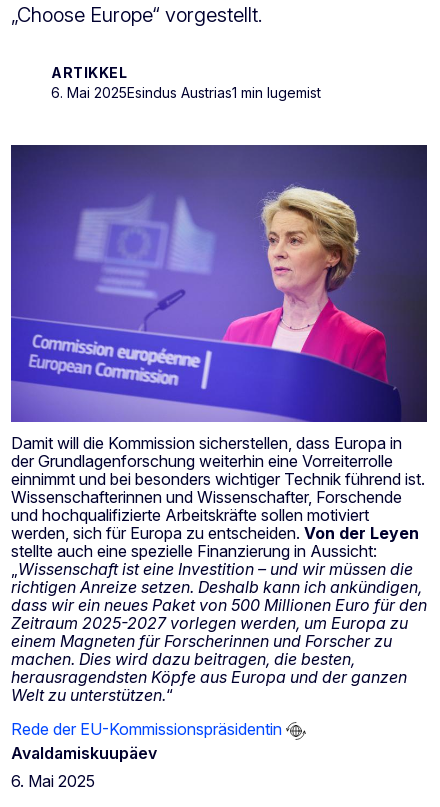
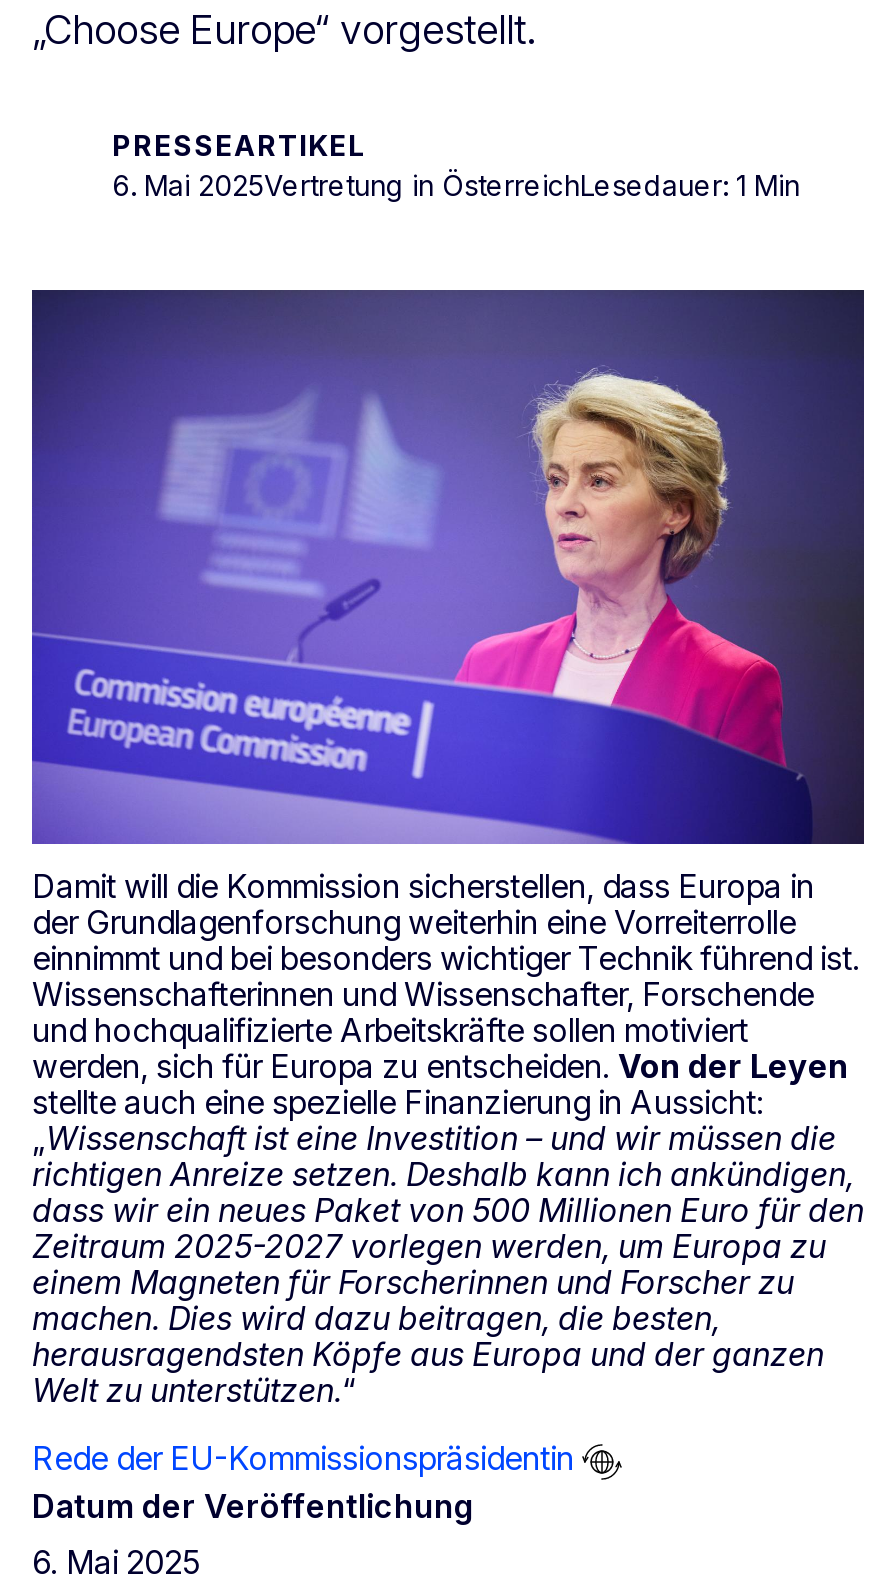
- ARTIKKEL
- 6. Mai 2025Esindus Austrias1 min lugemist
+ PRESSEARTIKEL
+ 6. Mai 2025Vertretung in ÖsterreichLesedauer: 1 Min

- Avaldamiskuupäev
+ Datum der Veröffentlichung
